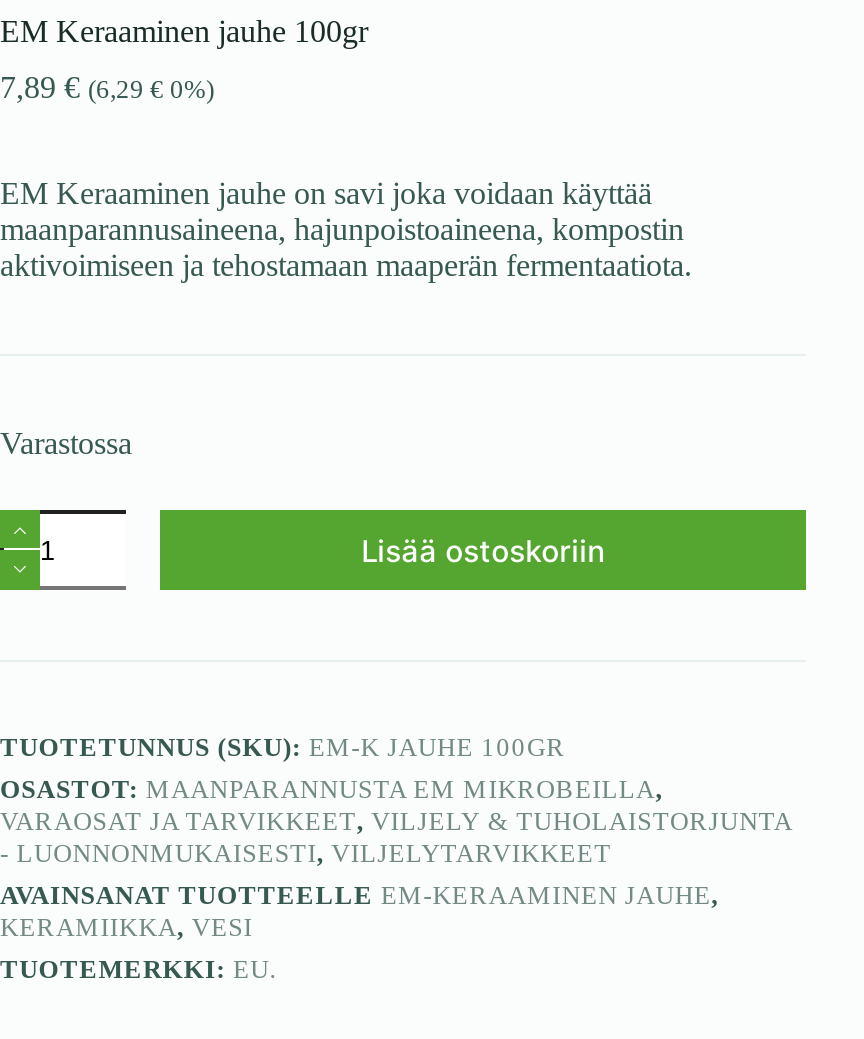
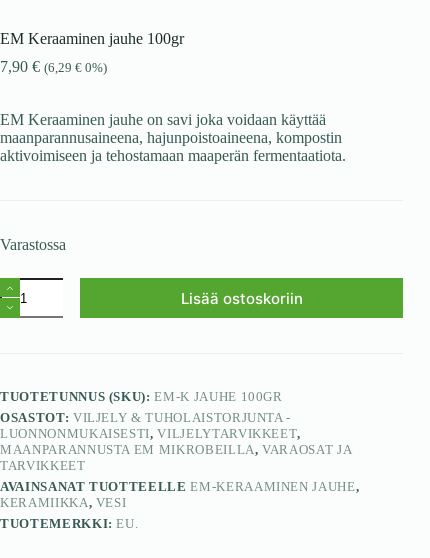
- 7,89 € (6,29 €0%)
+ 7,90 € (6,29 €0%)

- OSASTOT: MAANPARANNUSTA EM MIKROBEILLA,
- VARAOSAT JA TARVIKKEET, VILJELY & TUHOLAISTORJUNTA
- - LUONNONMUKAISESTI, VILJELYTARVIKKEET
+ OSASTOT: VILJELY & TUHOLAISTORJUNTA -
+ LUONNONMUKAISESTI, VILJELYTARVIKKEET,
+ MAANPARANNUSTA EM MIKROBEILLA, VARAOSAT JA
+ TARVIKKEET
